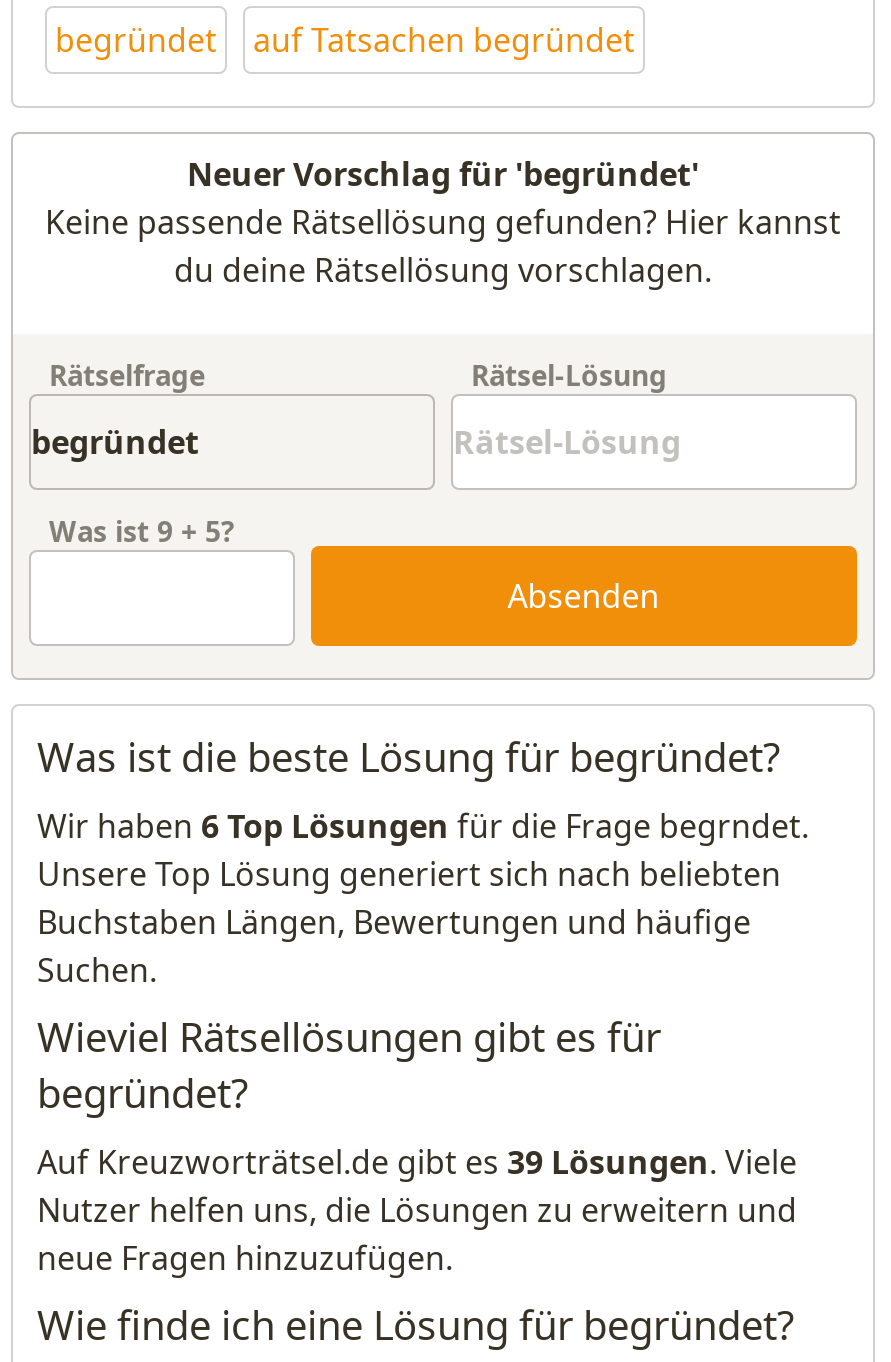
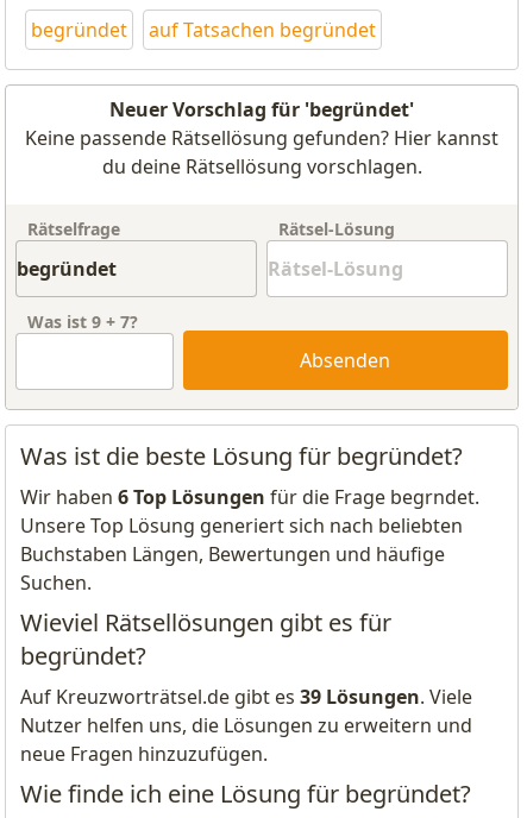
- Was ist 9 + 5?
+ Was ist 9 + 7?
